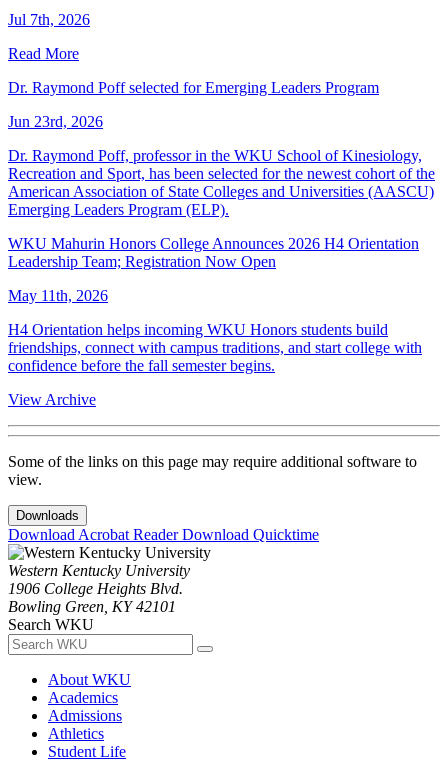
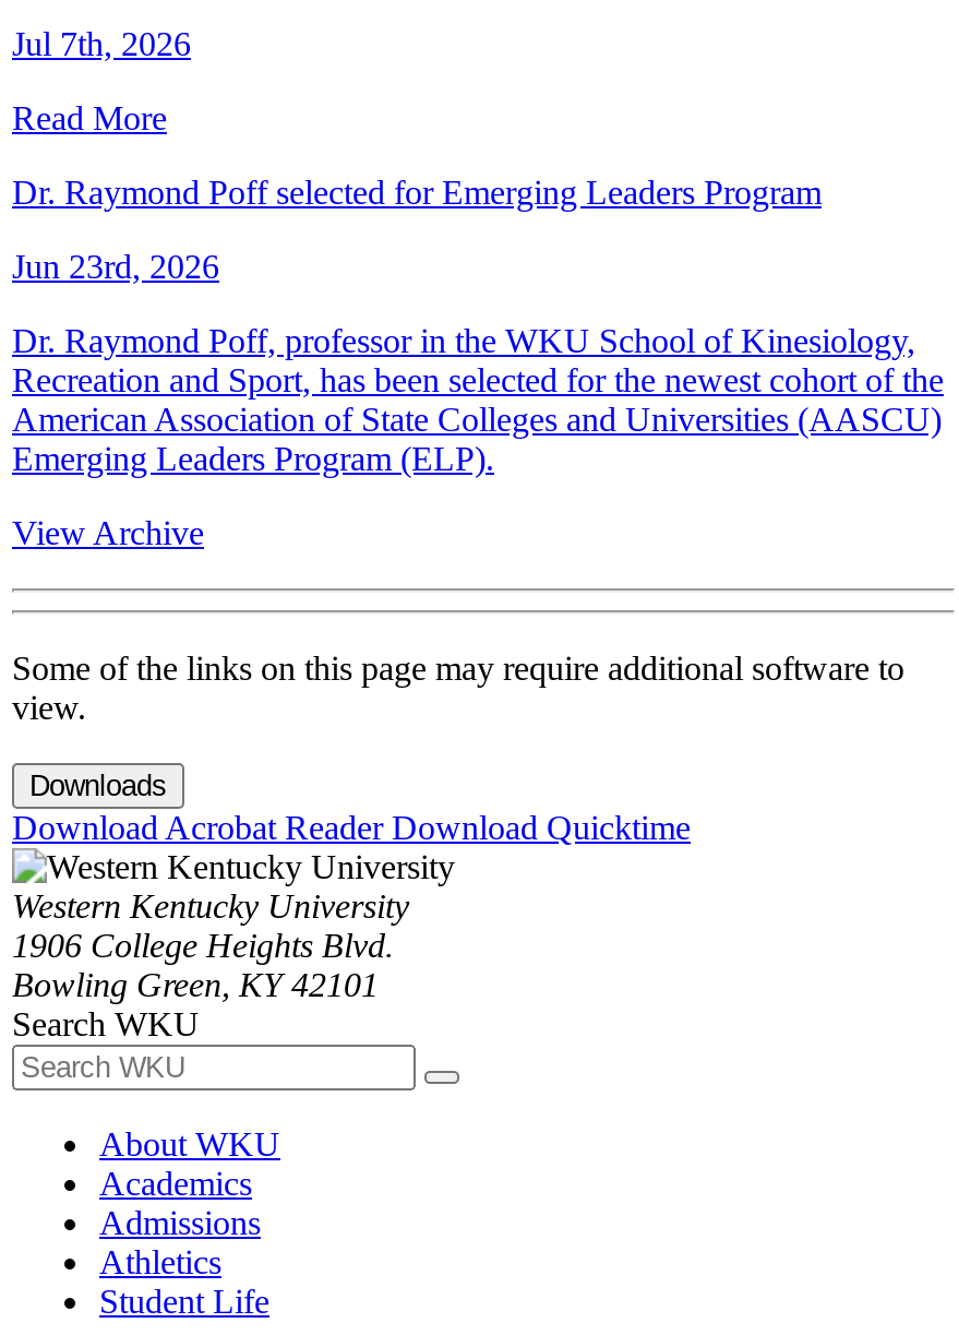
- WKU Mahurin Honors College Announces 2026 H4 Orientation
- Leadership Team; Registration Now Open
- May 11th, 2026
- H4 Orientation helps incoming WKU Honors students build
- friendships, connect with campus traditions, and start college with
- confidence before the fall semester begins.
